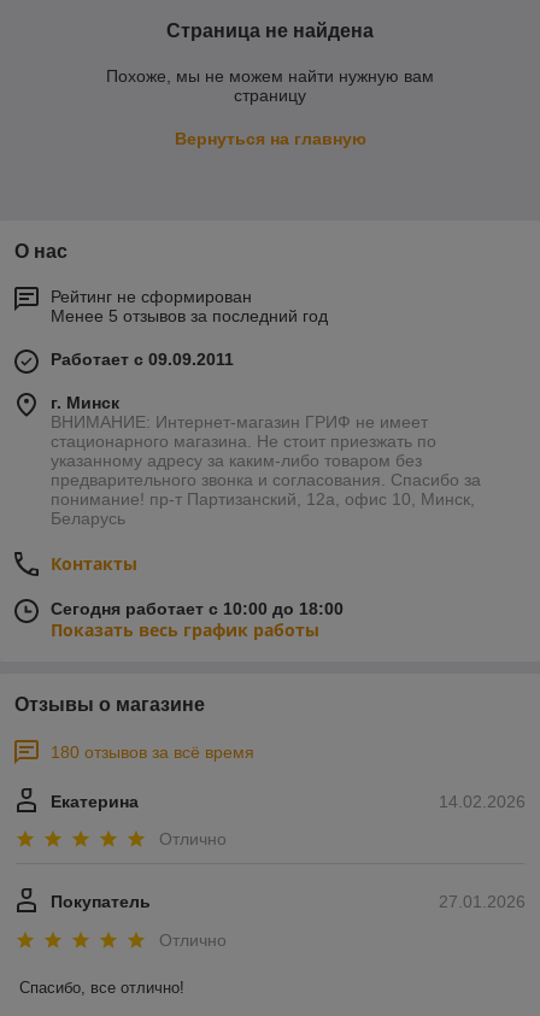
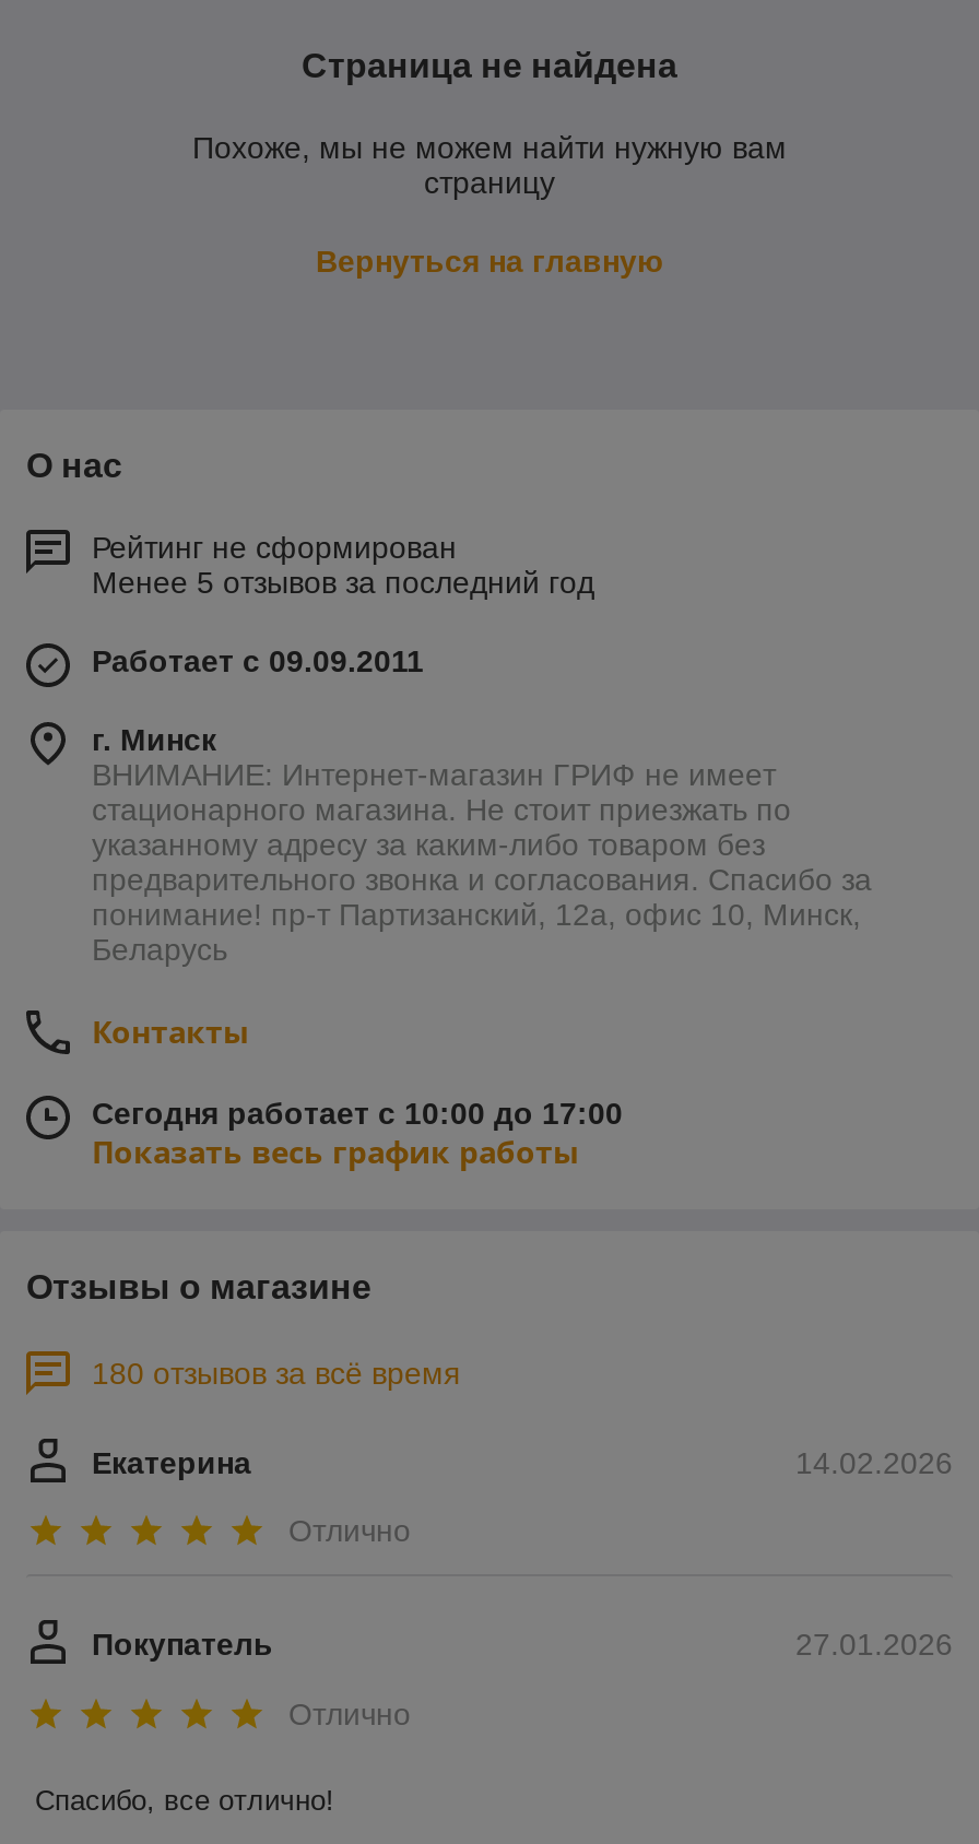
- Сегодня работает с 10:00 до 18:00
+ Сегодня работает с 10:00 до 17:00
